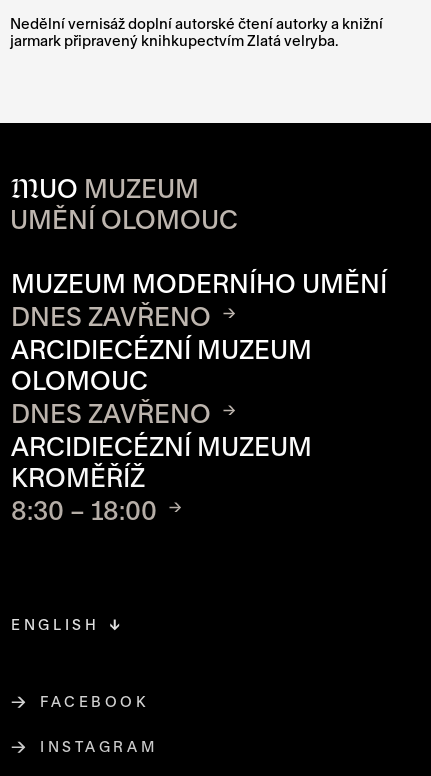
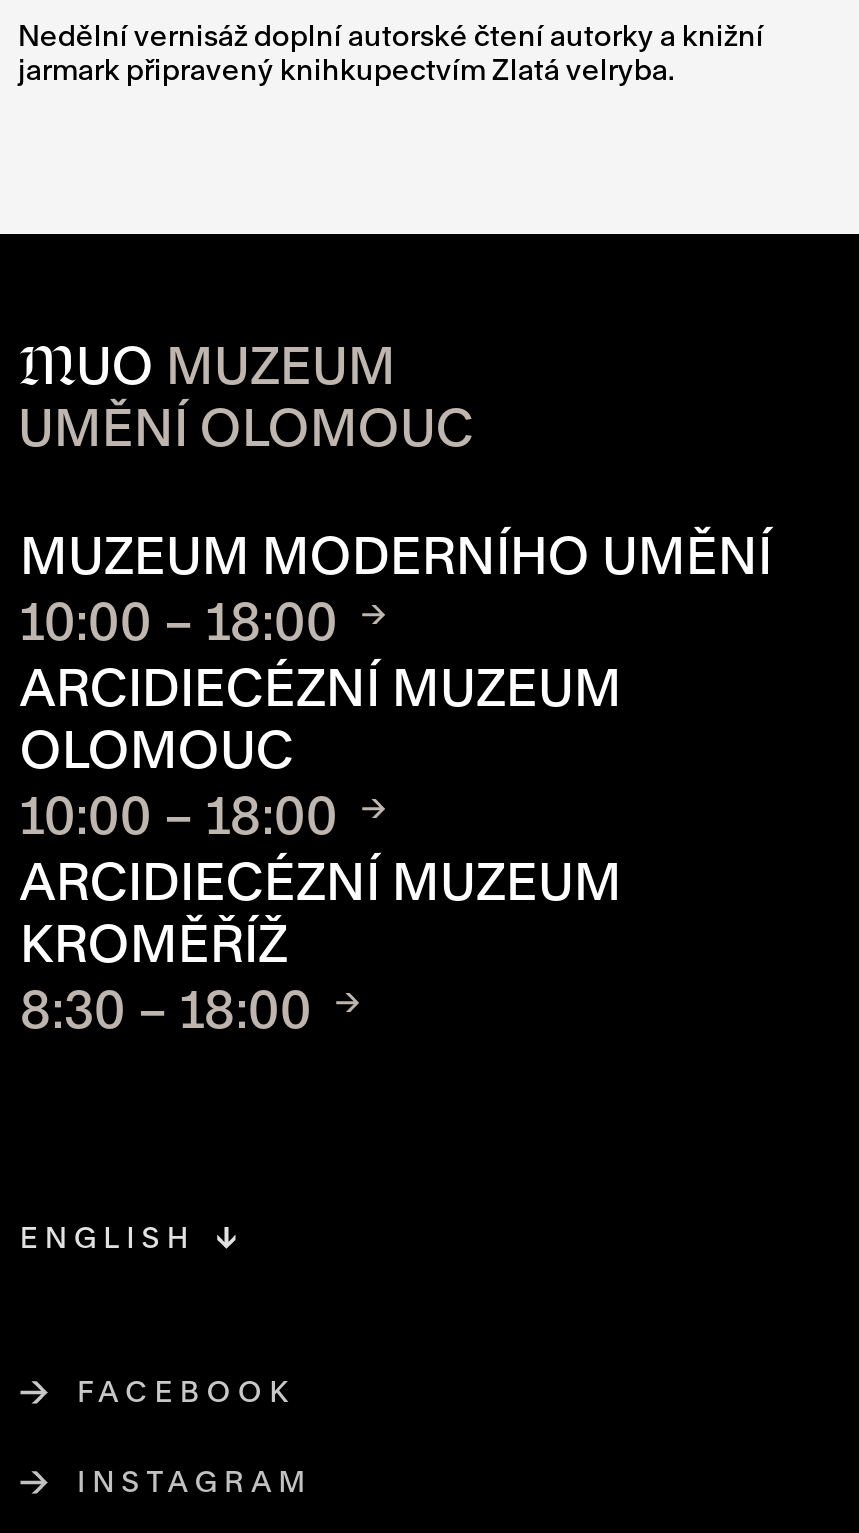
- DNES ZAVŘENO
+ 10:00 – 18:00

- DNES ZAVŘENO
+ 10:00 – 18:00
